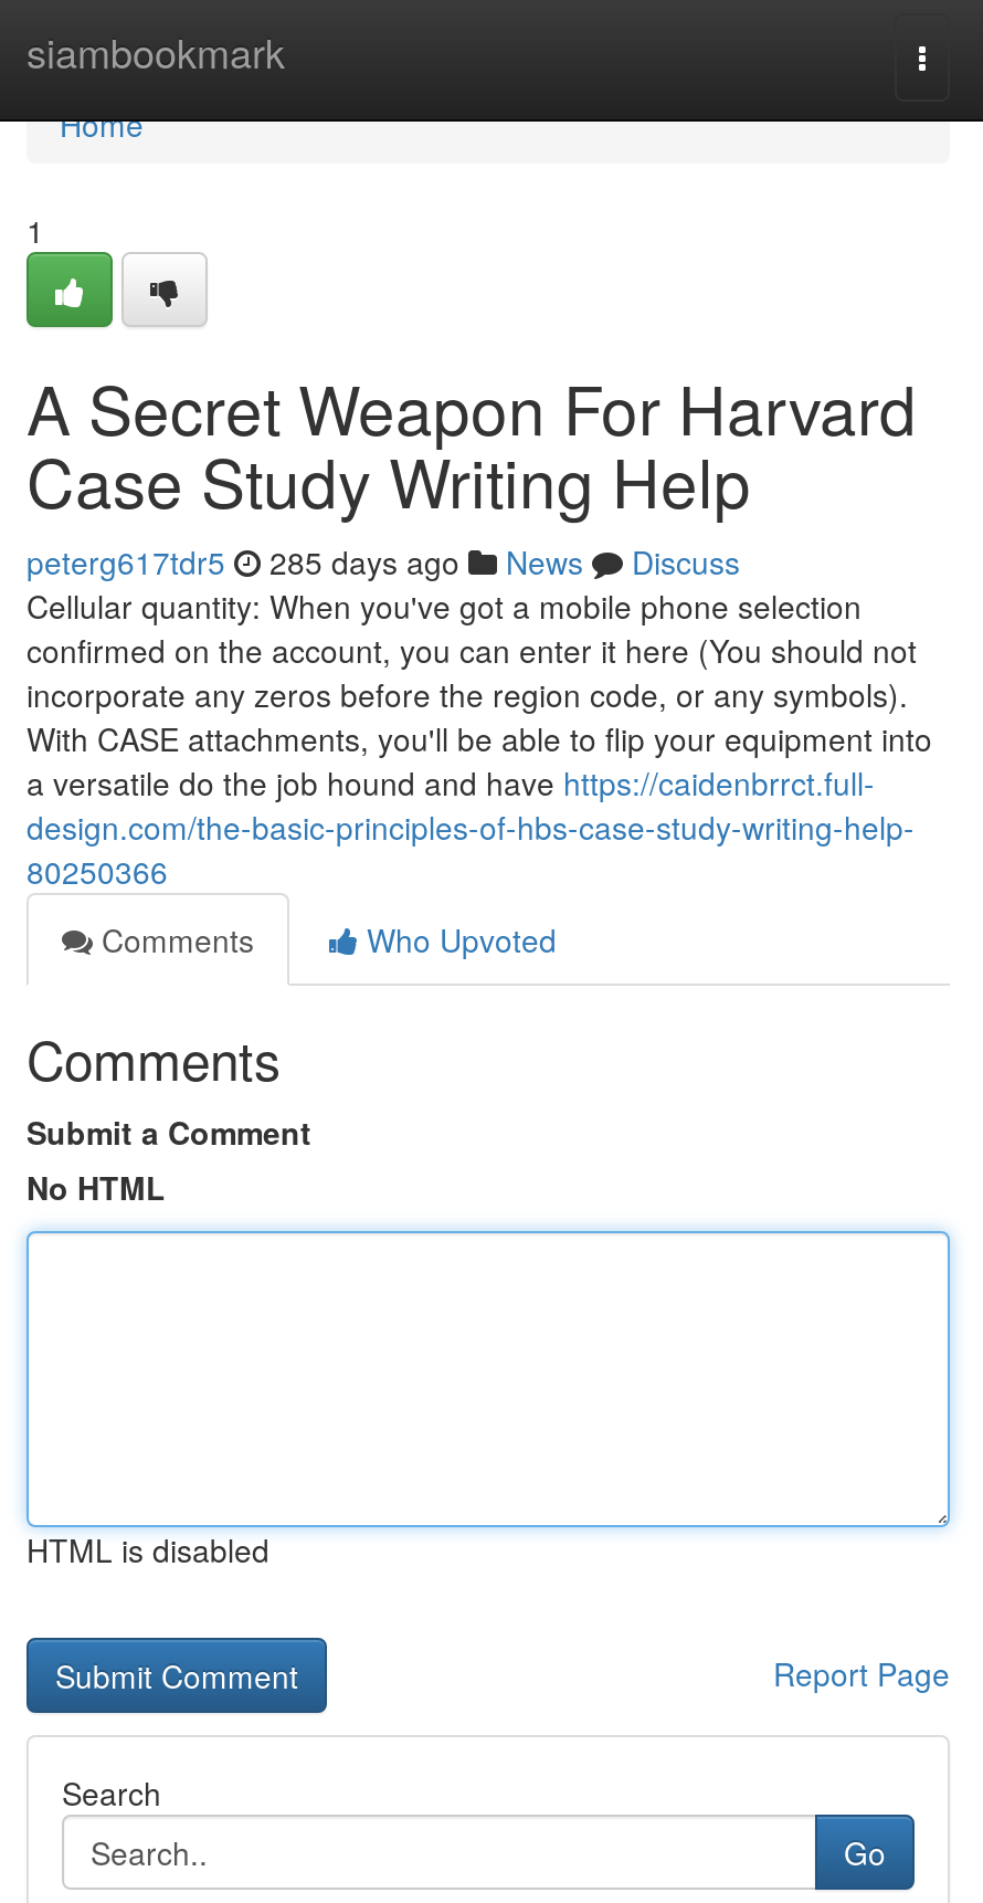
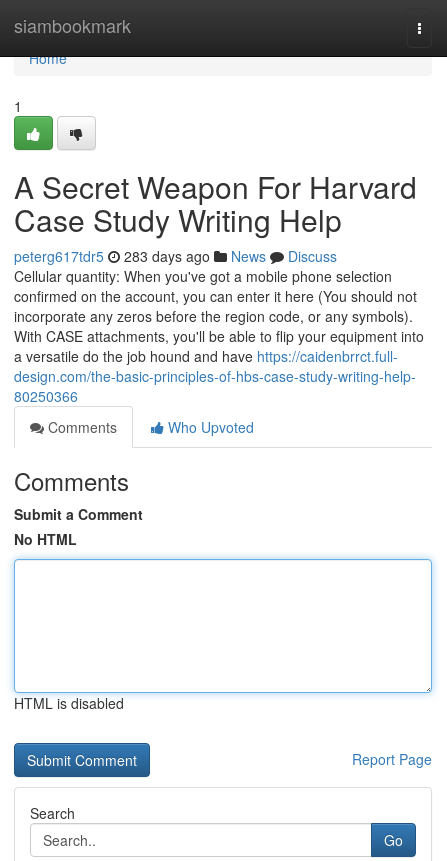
- peterg617tdr5 285 days ago News Discuss
+ peterg617tdr5 283 days ago News Discuss
